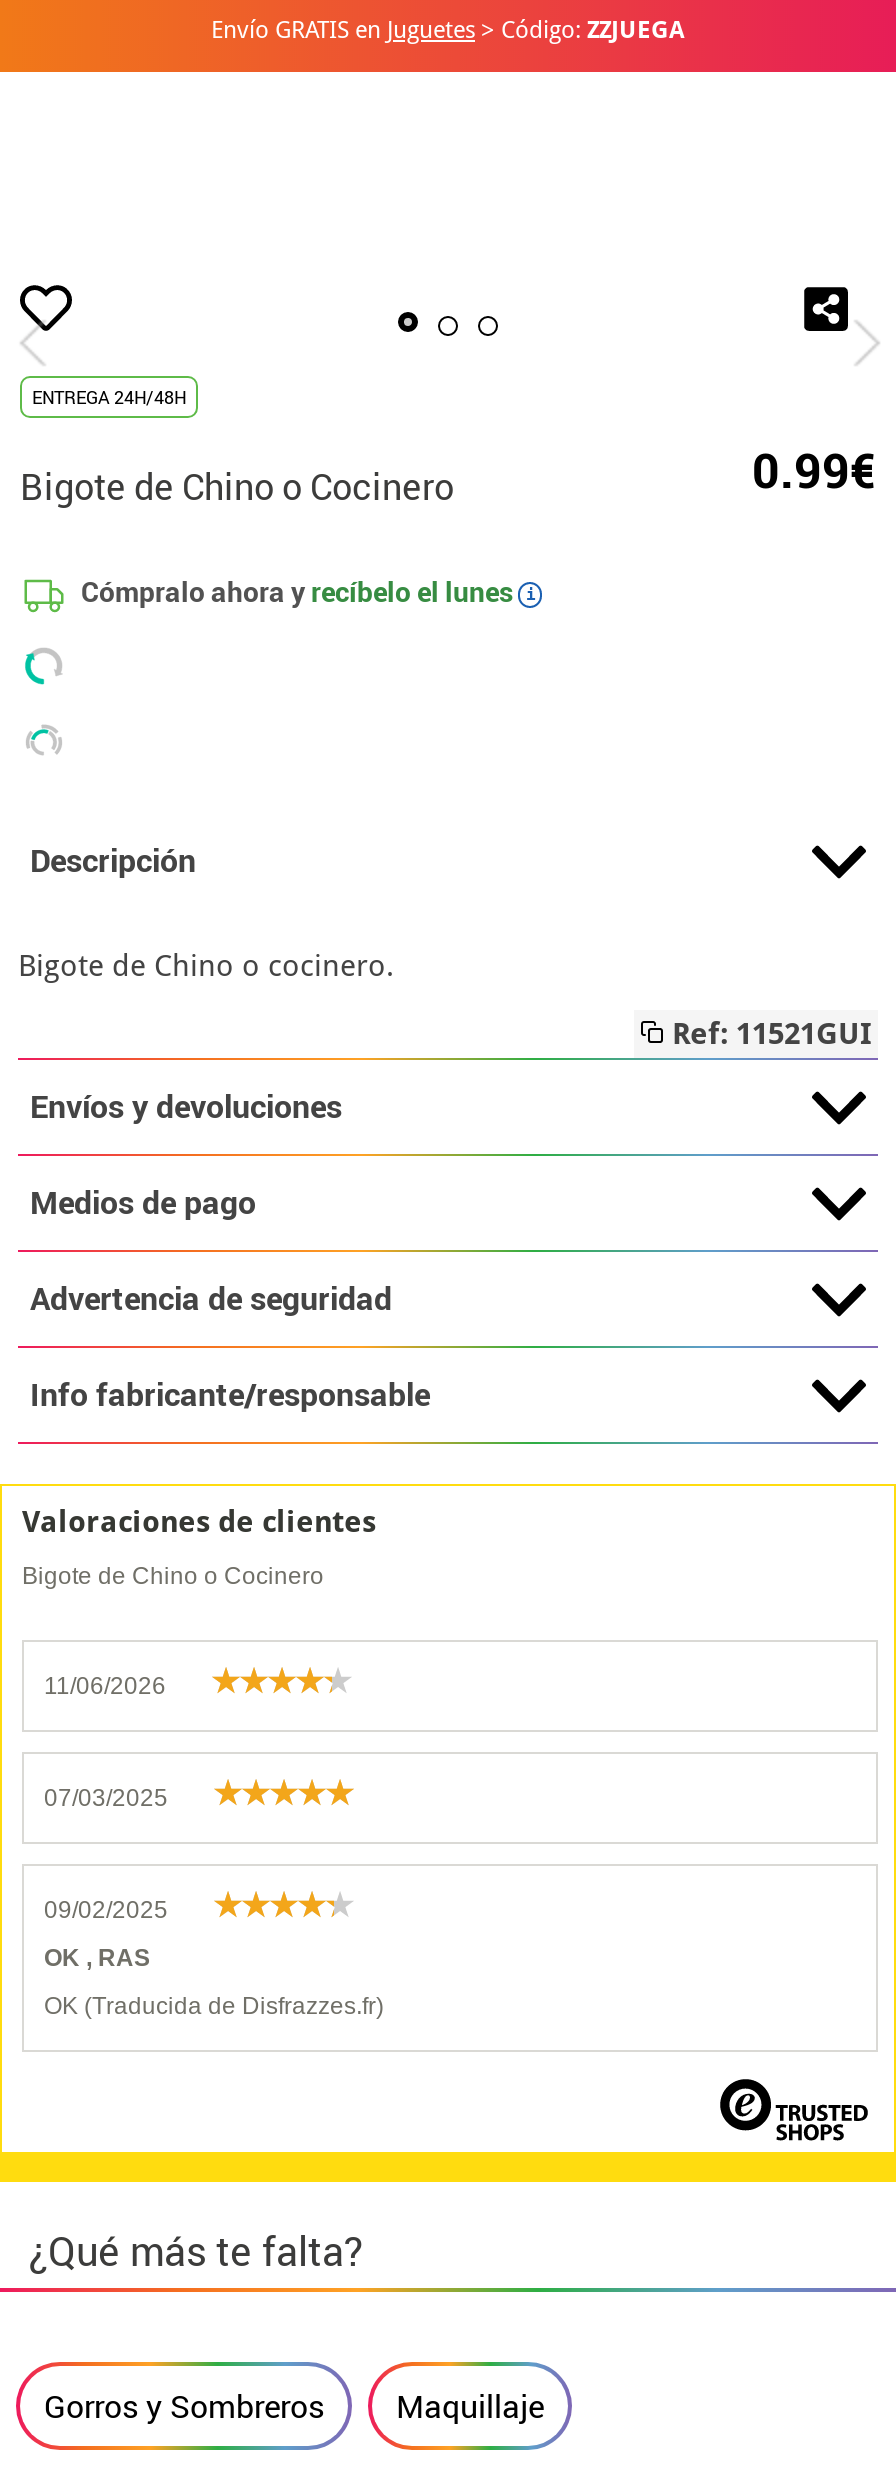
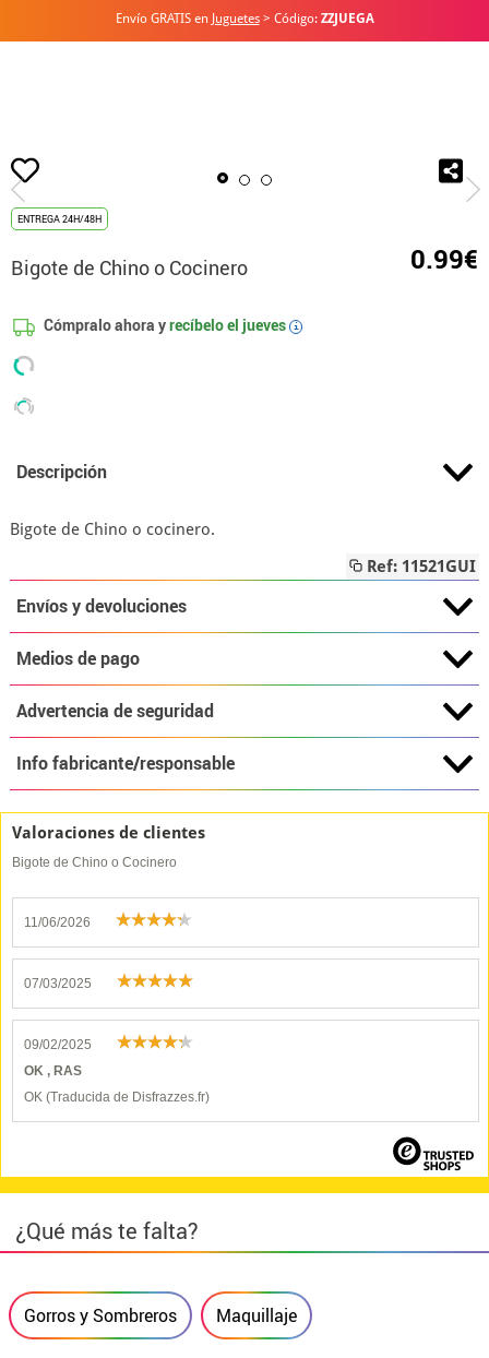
- Cómpralo ahora y recíbelo el lunes
+ Cómpralo ahora y recíbelo el jueves
